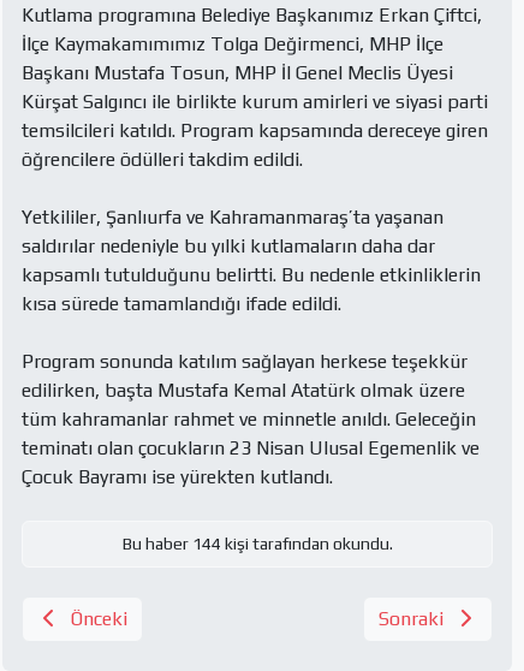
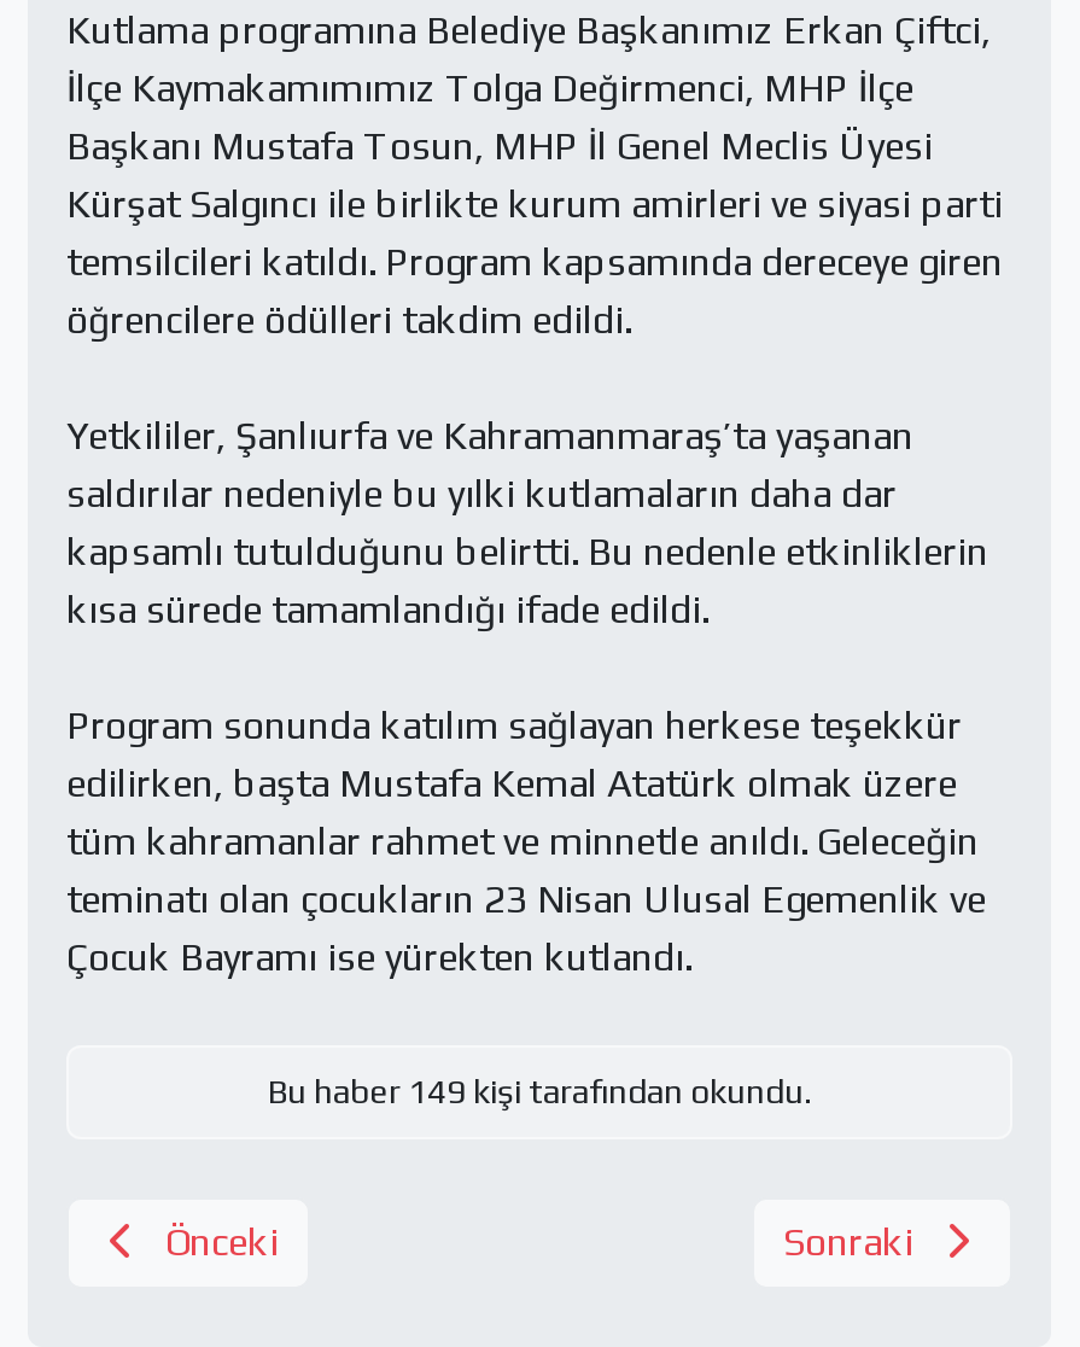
- Bu haber 144 kişi tarafından okundu.
+ Bu haber 149 kişi tarafından okundu.
